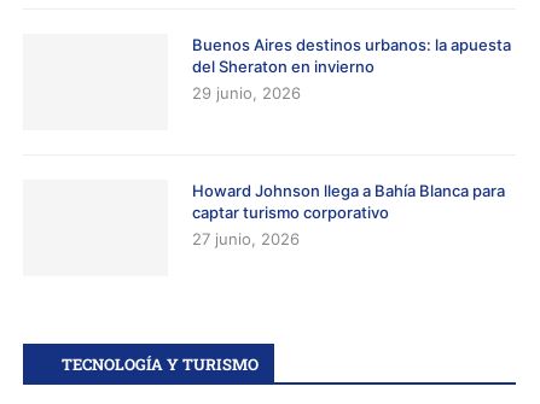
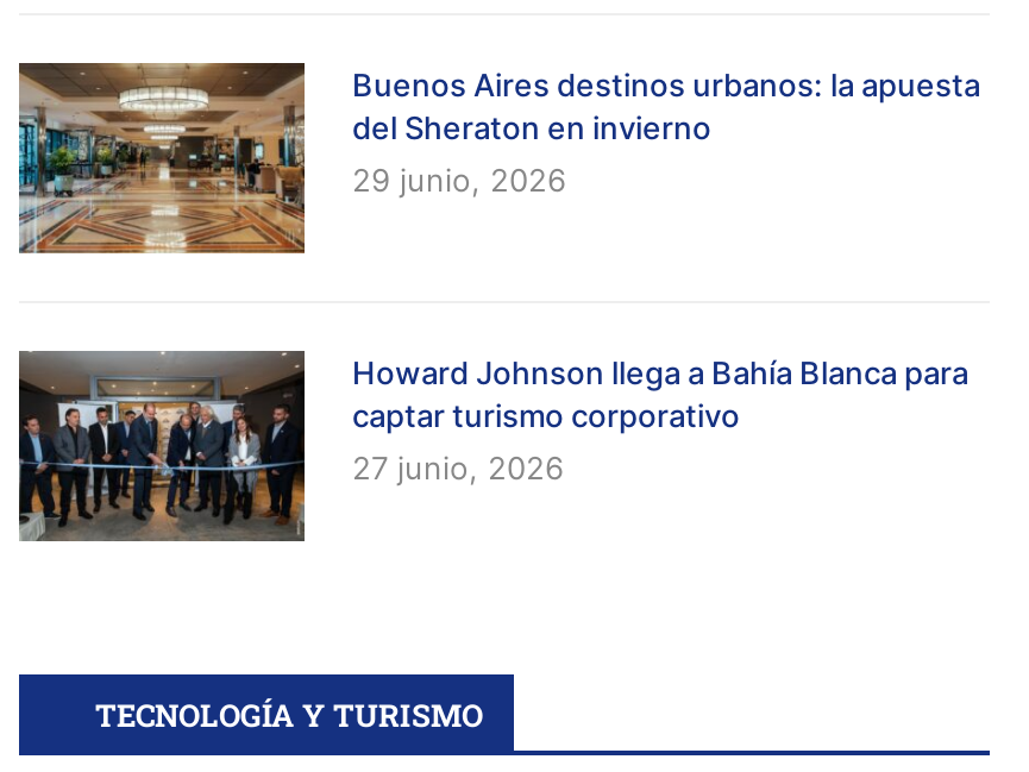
+ [image]

+ [image]
